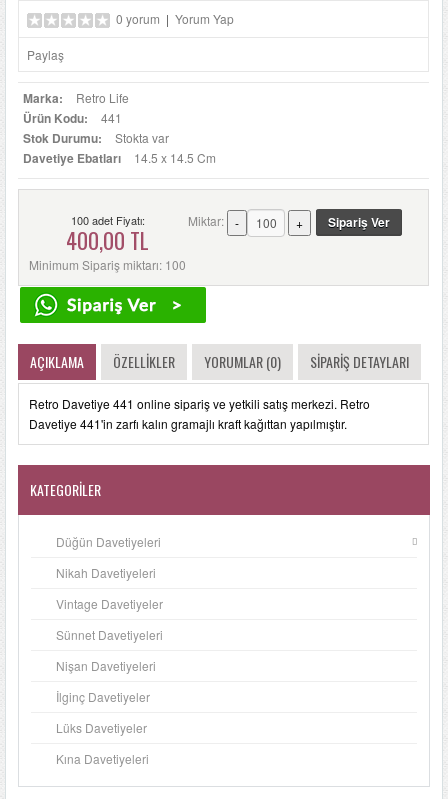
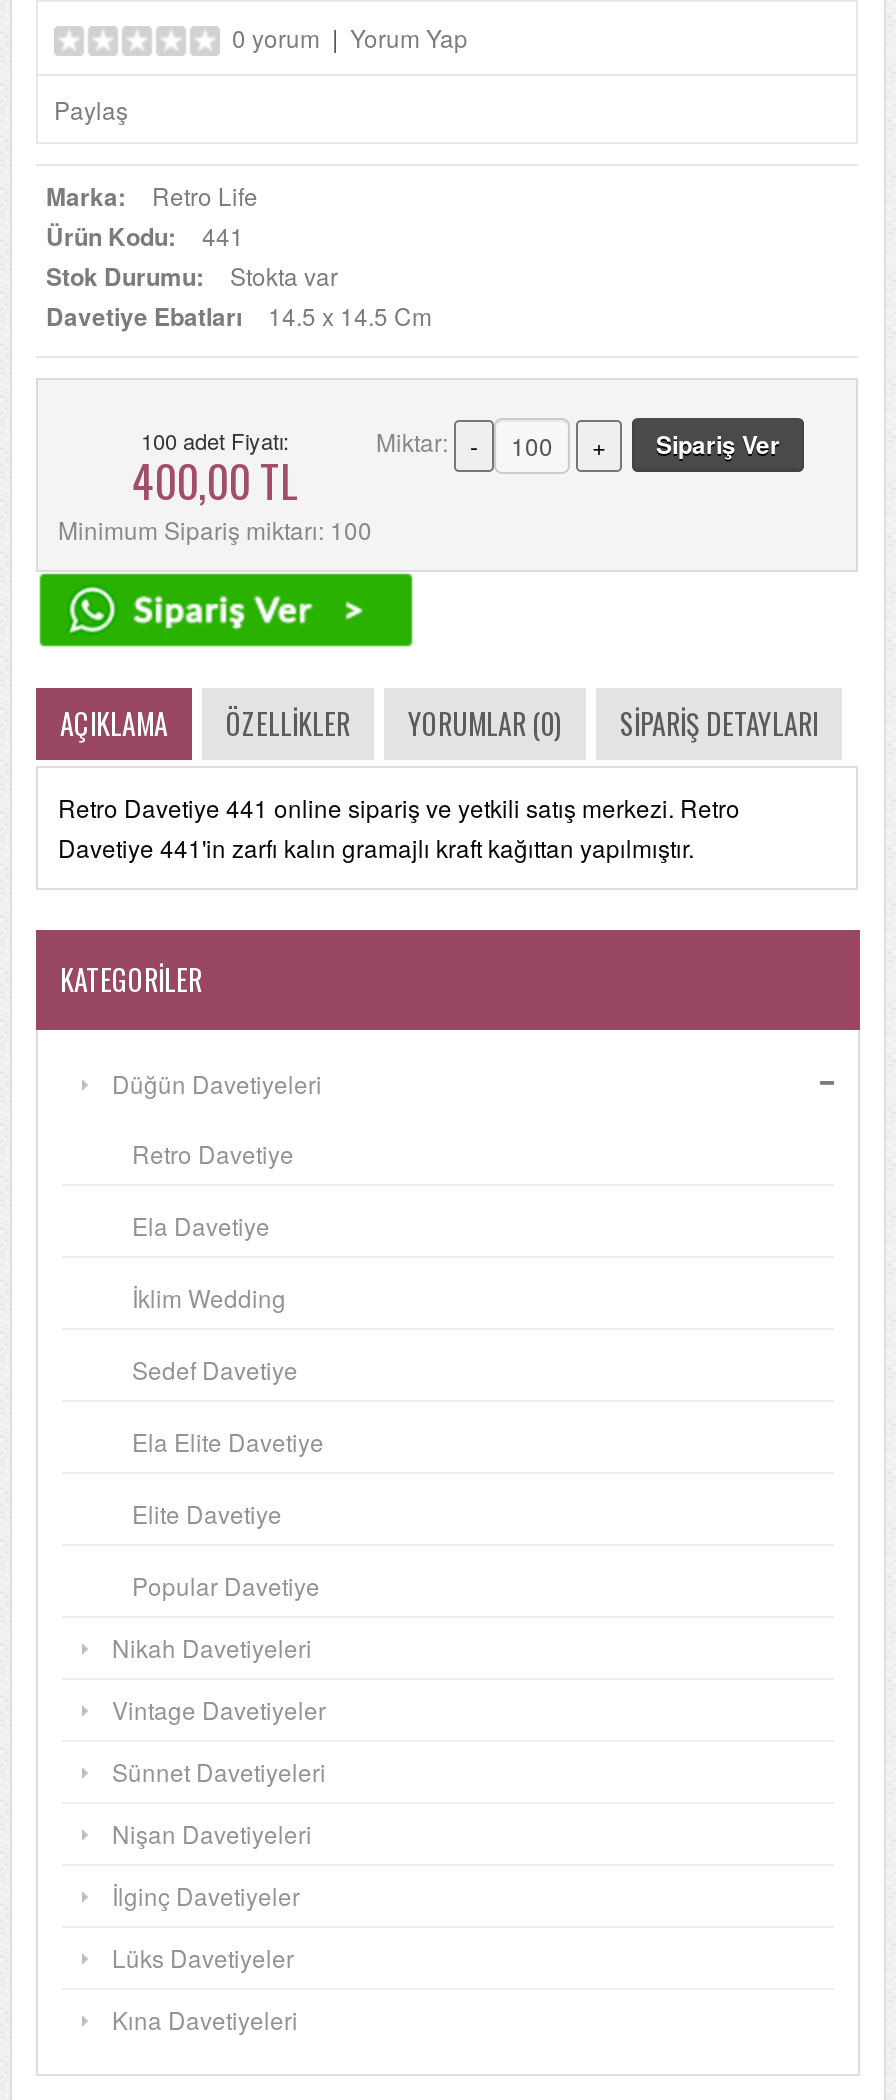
+ Retro Davetiye
+ Ela Davetiye
+ İklim Wedding
+ Sedef Davetiye
+ Ela Elite Davetiye
+ Elite Davetiye
+ Popular Davetiye
